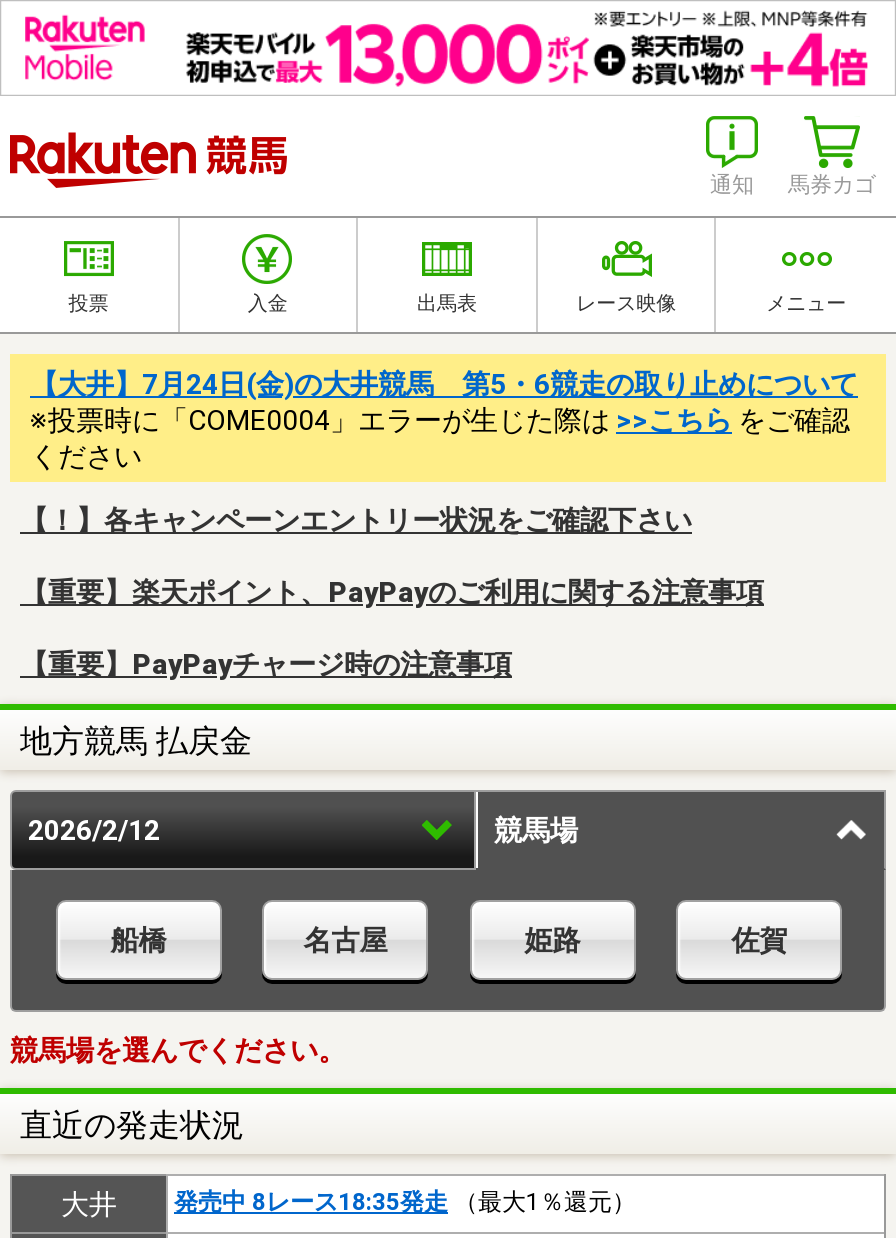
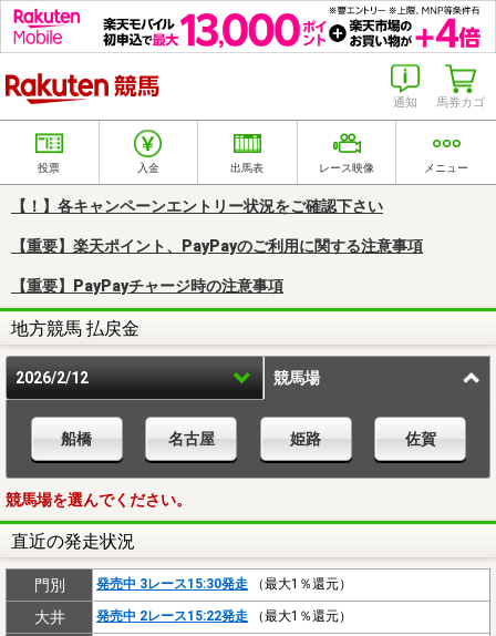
- 【大井】7月24日(金)の大井競馬 第5・6競走の取り止めについて
- ※投票時に「COME0004」エラーが生じた際は>>こちらをご確認
- ください

moved up: 【！】各キャンペーンエントリー状況をご確認下さい | 【重要】楽天ポイント、PayPayのご利用に関する注意事項 | 【重要】PayPayチャージ時の注意事項 | ... | 競馬場を選んでください。 | 直近の発走状況

+ 門別
+ 発売中 3レース15:30発走（最大1％還元）

- 発売中 8レース18:35発走（最大1％還元）
+ 発売中 2レース15:22発走（最大1％還元）
